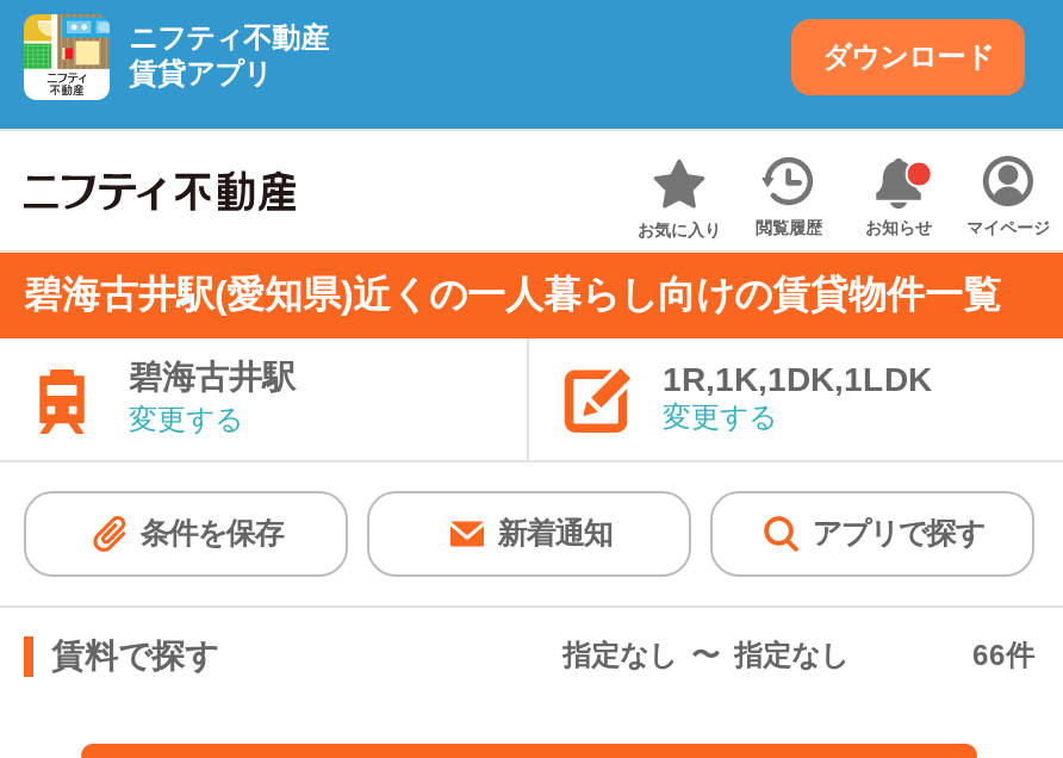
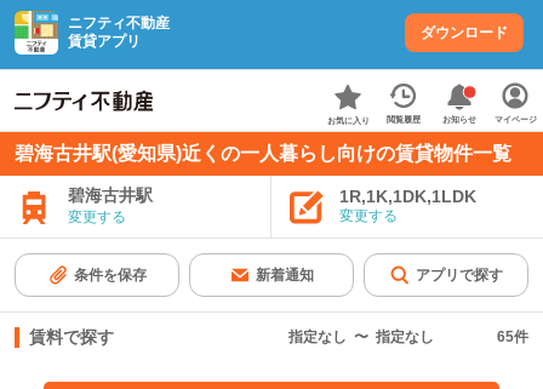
- 66件
+ 65件
